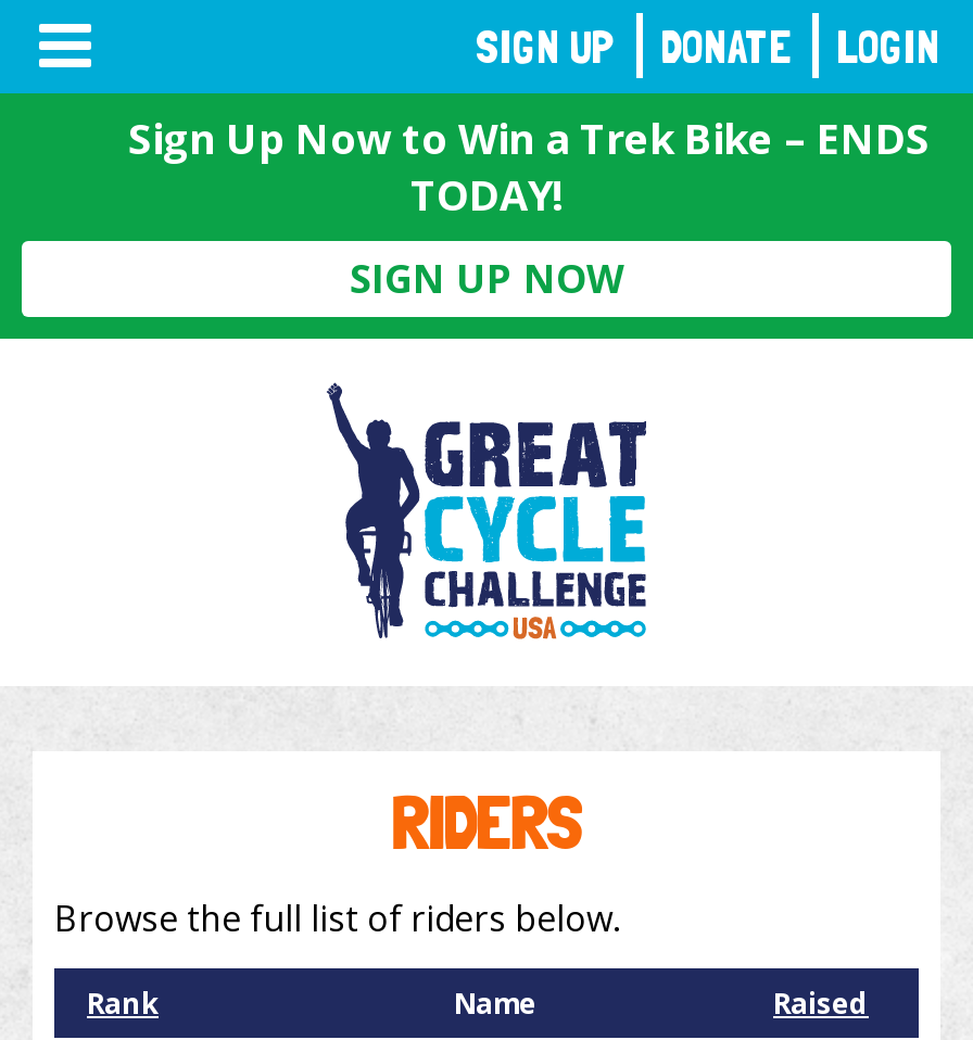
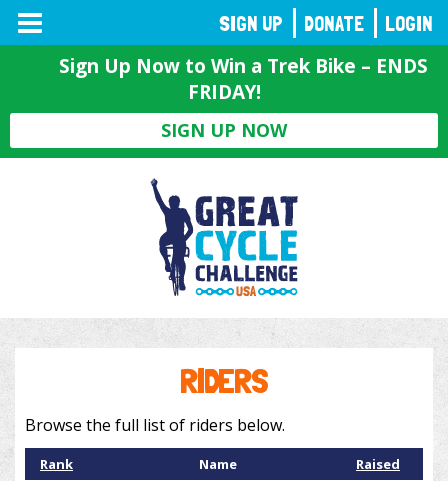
- TODAY!
+ FRIDAY!
